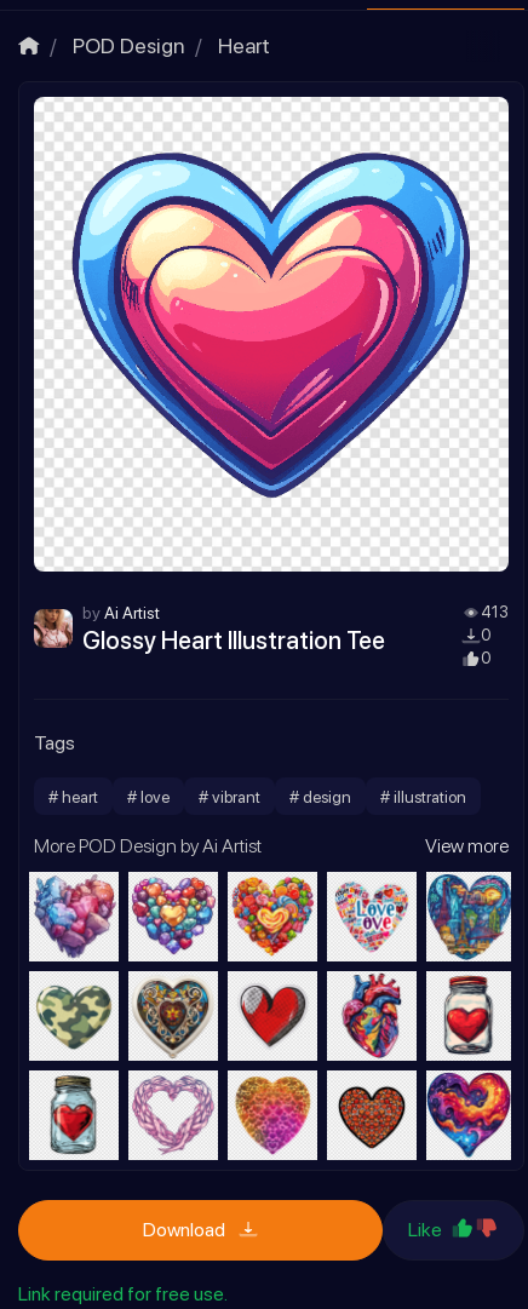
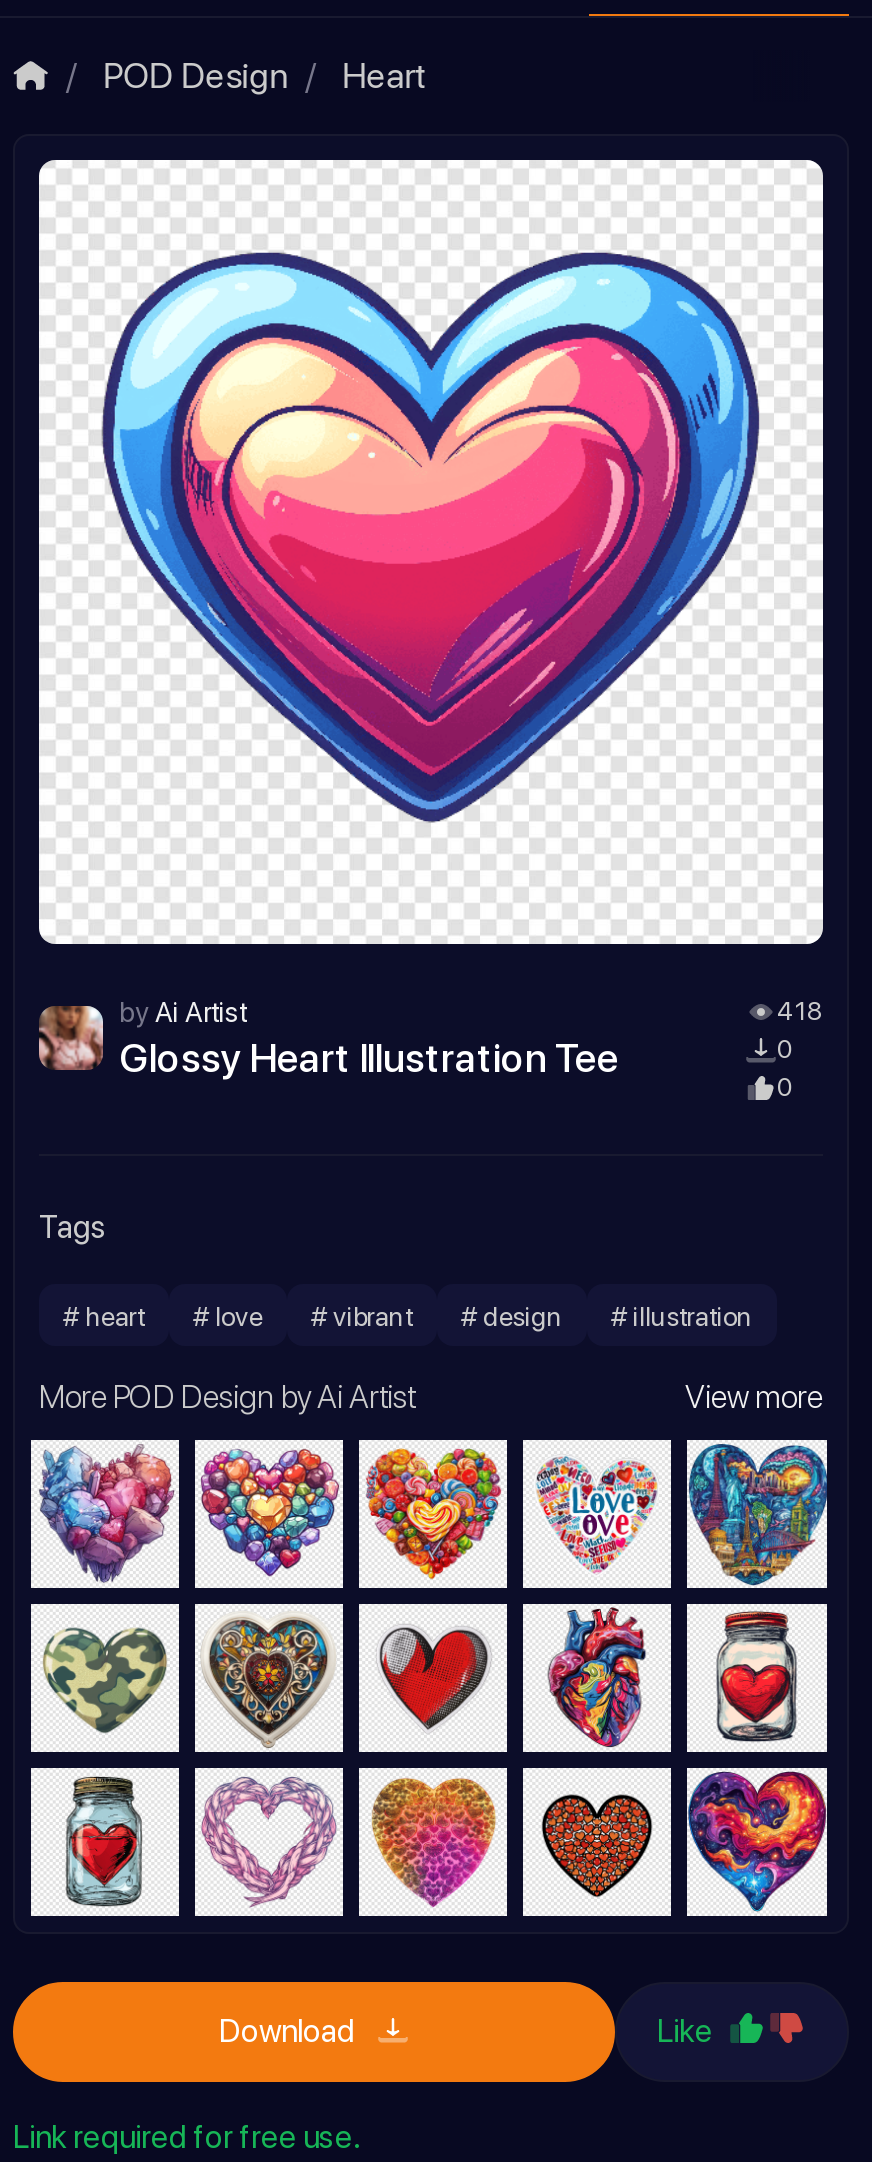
- 413
+ 418
